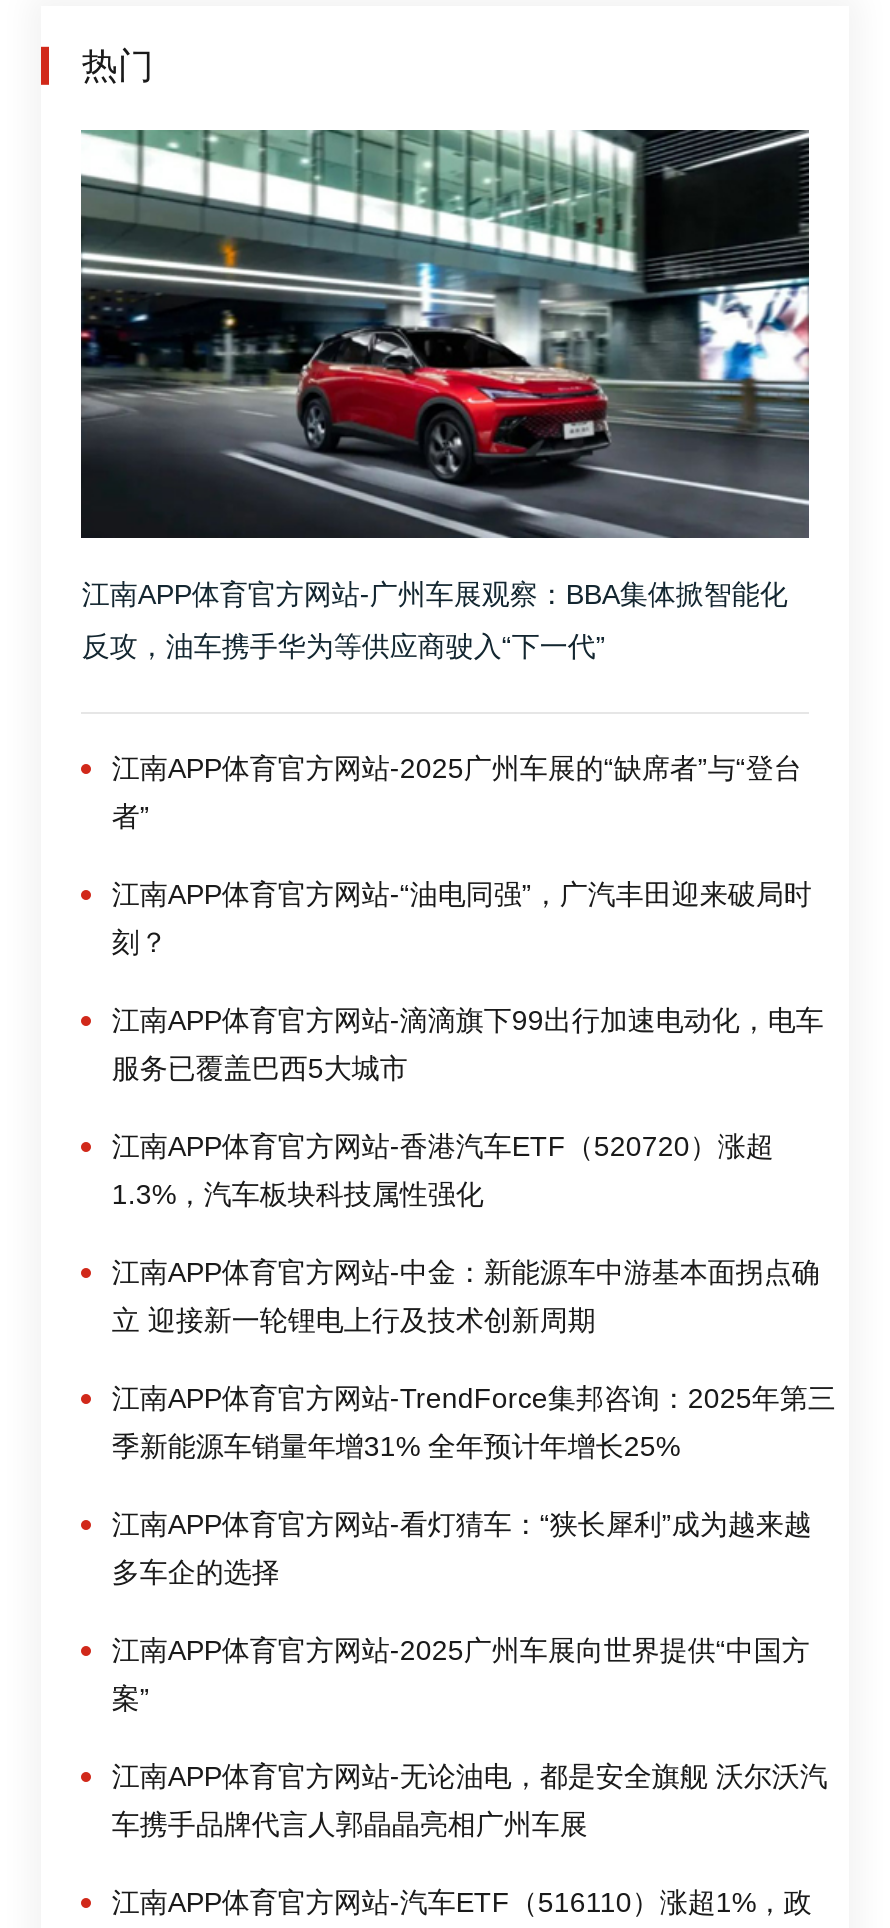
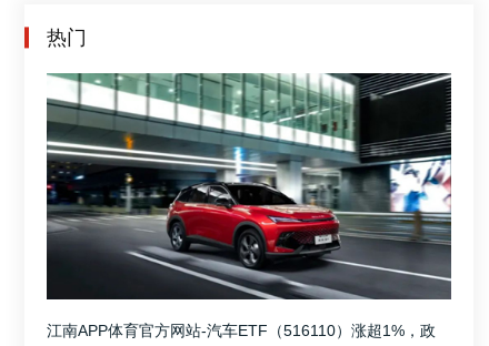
- 江南APP体育官方网站-广州车展观察：BBA集体掀智能化
- 反攻，油车携手华为等供应商驶入“下一代”

- 江南APP体育官方网站-2025广州车展的“缺席者”与“登台
- 者”
- 江南APP体育官方网站-“油电同强”，广汽丰田迎来破局时
- 刻？
- 江南APP体育官方网站-滴滴旗下99出行加速电动化，电车
- 服务已覆盖巴西5大城市
- 江南APP体育官方网站-香港汽车ETF（520720）涨超
- 1.3%，汽车板块科技属性强化
- 江南APP体育官方网站-中金：新能源车中游基本面拐点确
- 立 迎接新一轮锂电上行及技术创新周期
- 江南APP体育官方网站-TrendForce集邦咨询：2025年第三
- 季新能源车销量年增31% 全年预计年增长25%
- 江南APP体育官方网站-看灯猜车：“狭长犀利”成为越来越
- 多车企的选择
- 江南APP体育官方网站-2025广州车展向世界提供“中国方
- 案”
- 江南APP体育官方网站-无论油电，都是安全旗舰 沃尔沃汽
- 车携手品牌代言人郭晶晶亮相广州车展
